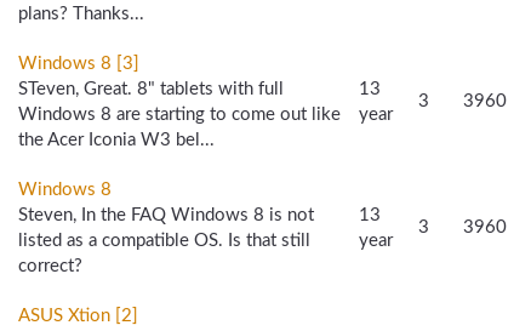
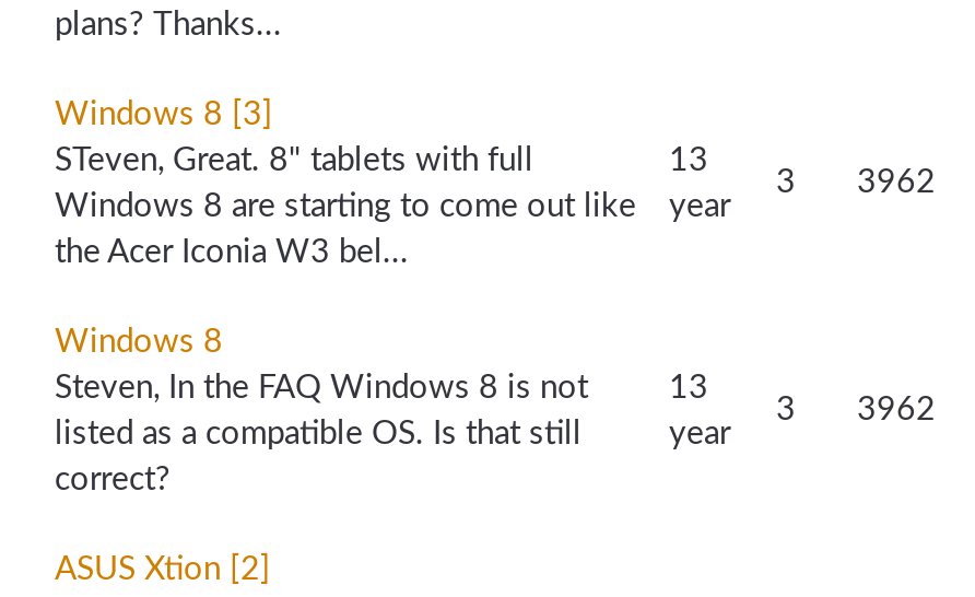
- 3 3960
+ 3 3962

- 3 3960
+ 3 3962
